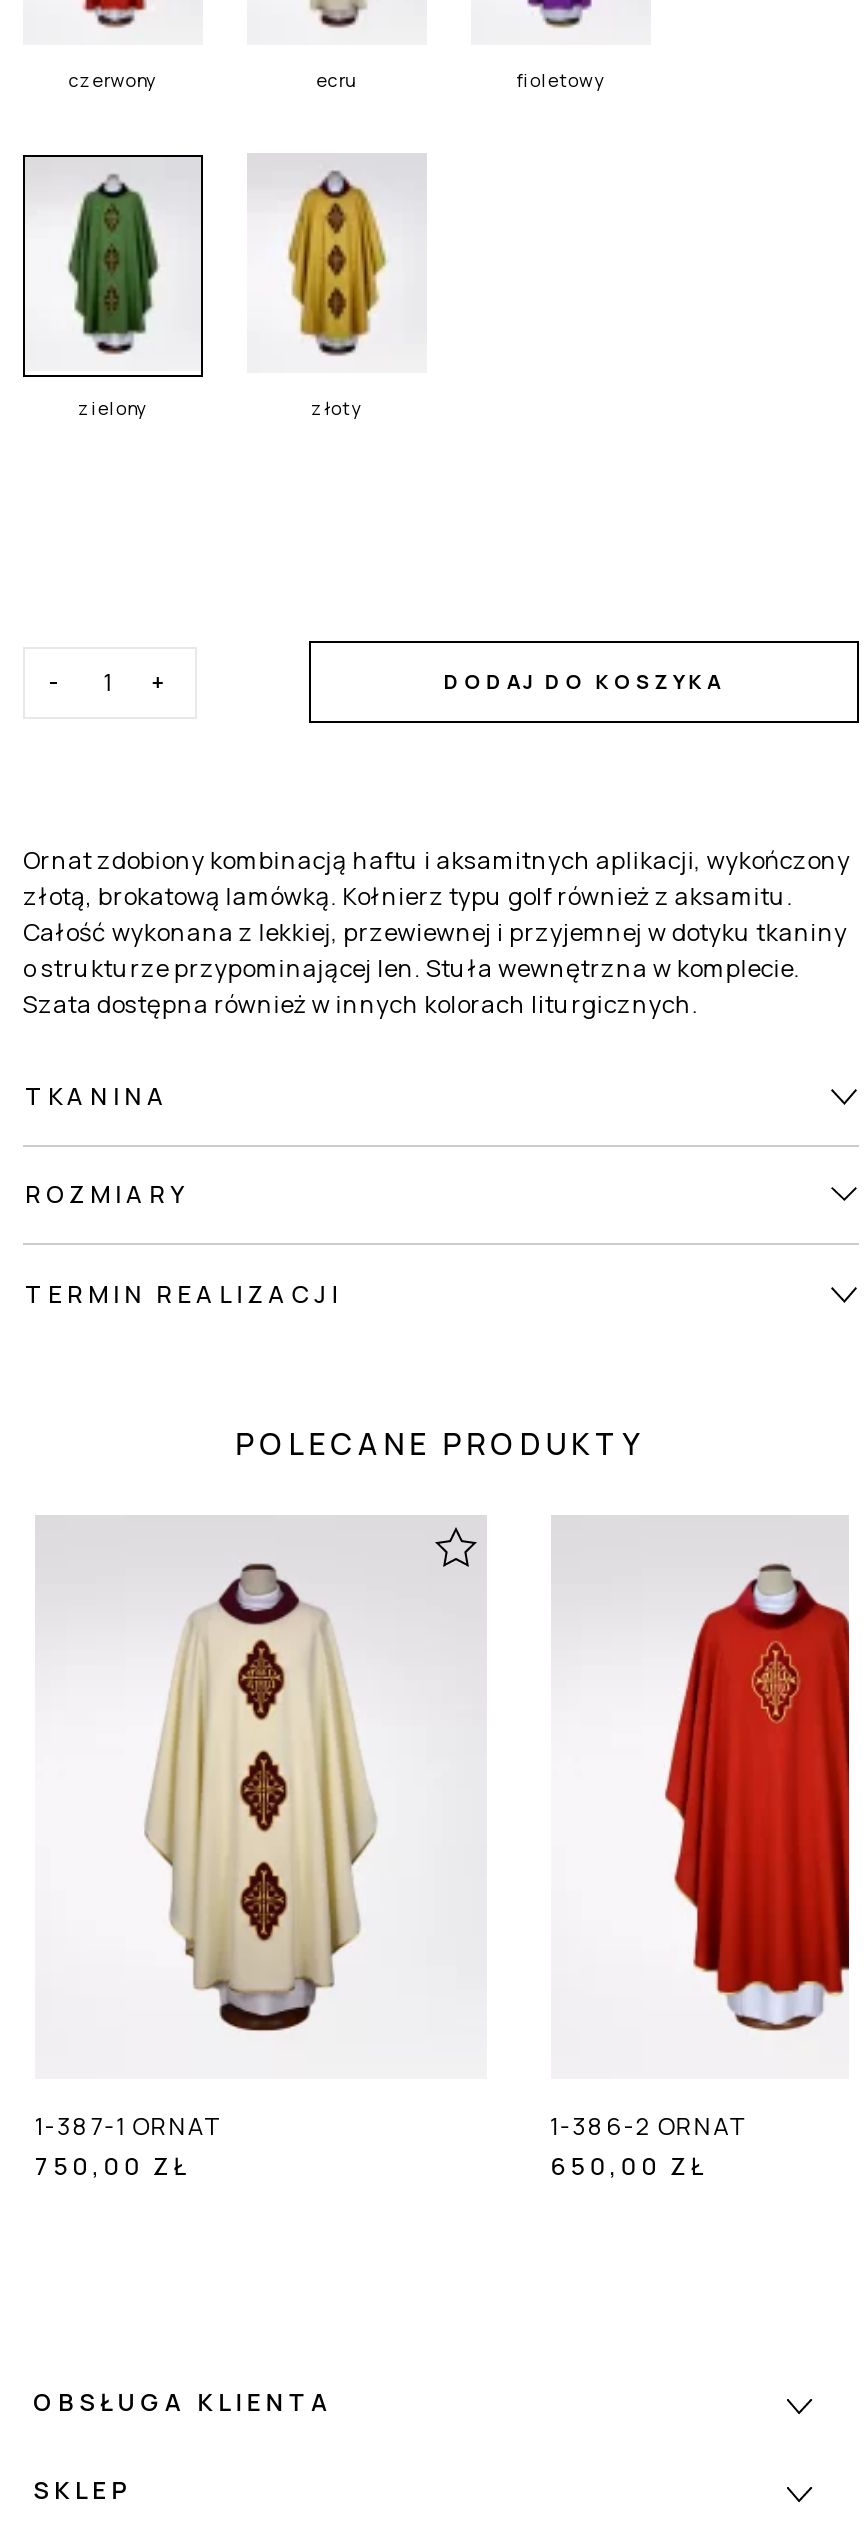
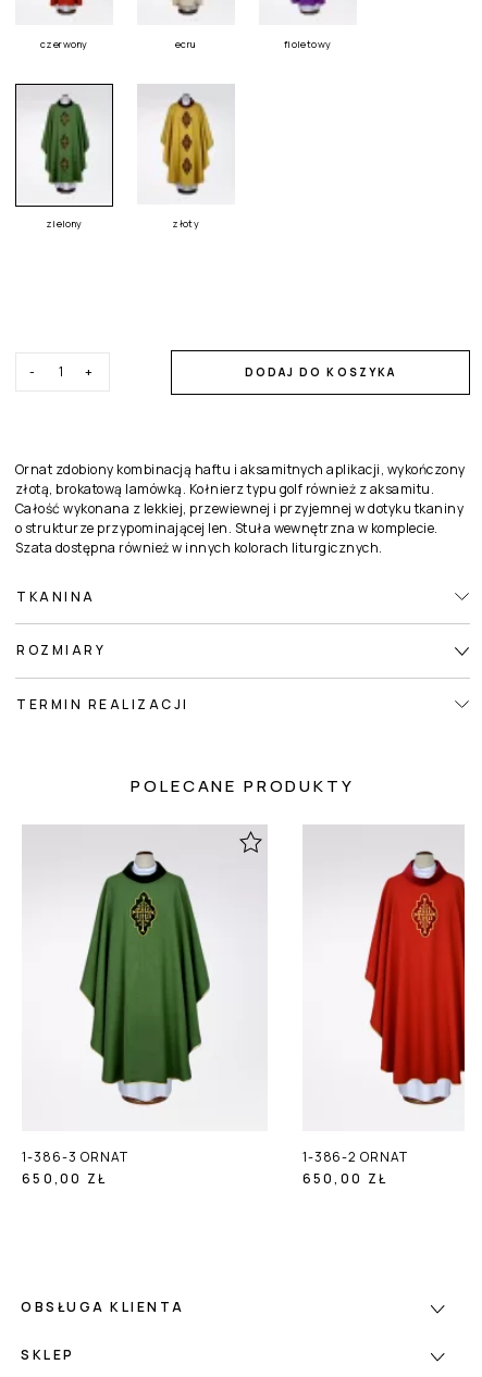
- [image]
- 1-387-1 ORNAT
+ [image]
+ 1-386-3 ORNAT

- 750,00 ZŁ
+ 650,00 ZŁ
